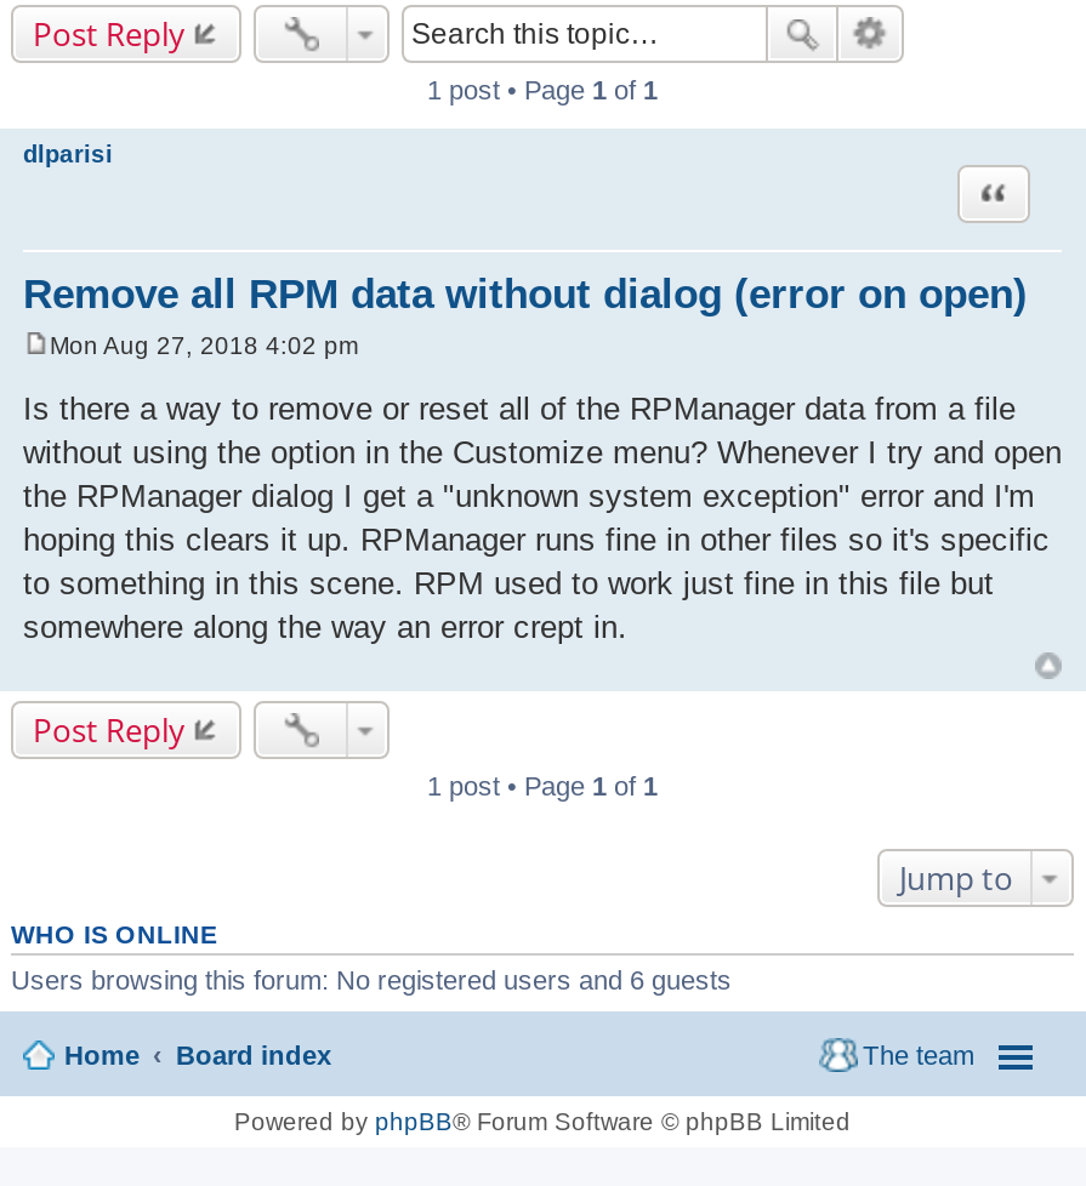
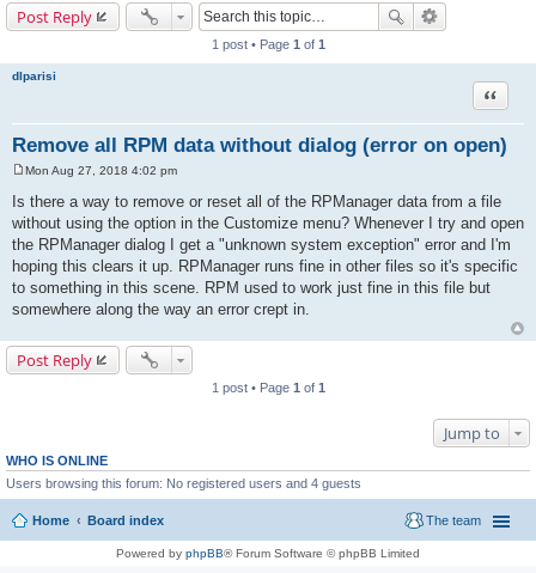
- Users browsing this forum: No registered users and 6 guests
+ Users browsing this forum: No registered users and 4 guests
